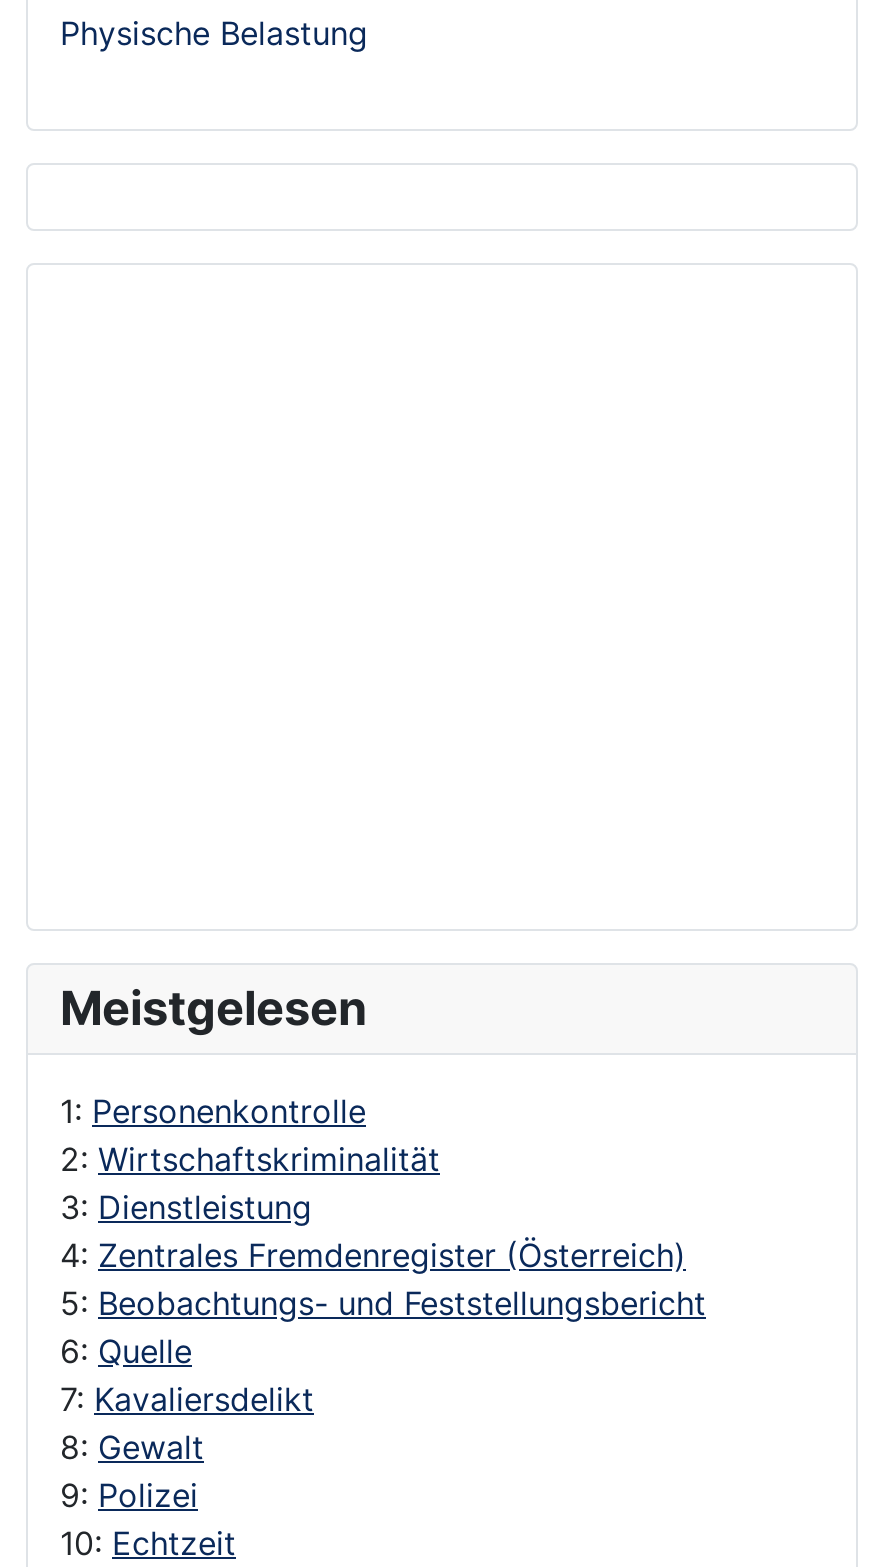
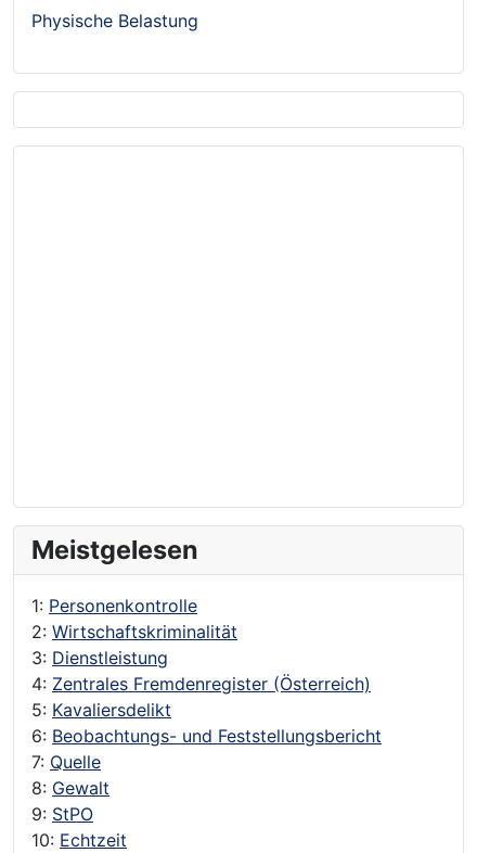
- 5: Beobachtungs- und Feststellungsbericht
- 6: Quelle
- 7: Kavaliersdelikt
+ 5: Kavaliersdelikt
+ 6: Beobachtungs- und Feststellungsbericht
+ 7: Quelle

- 9: Polizei
+ 9: StPO
